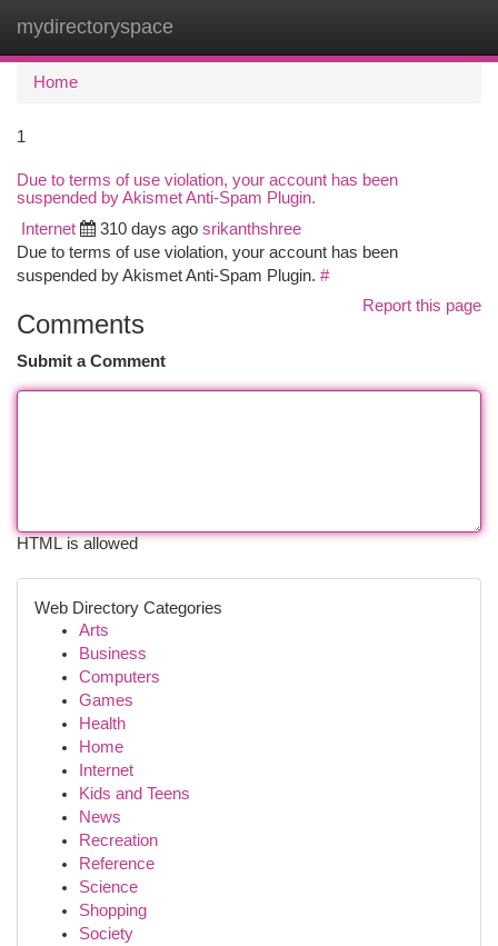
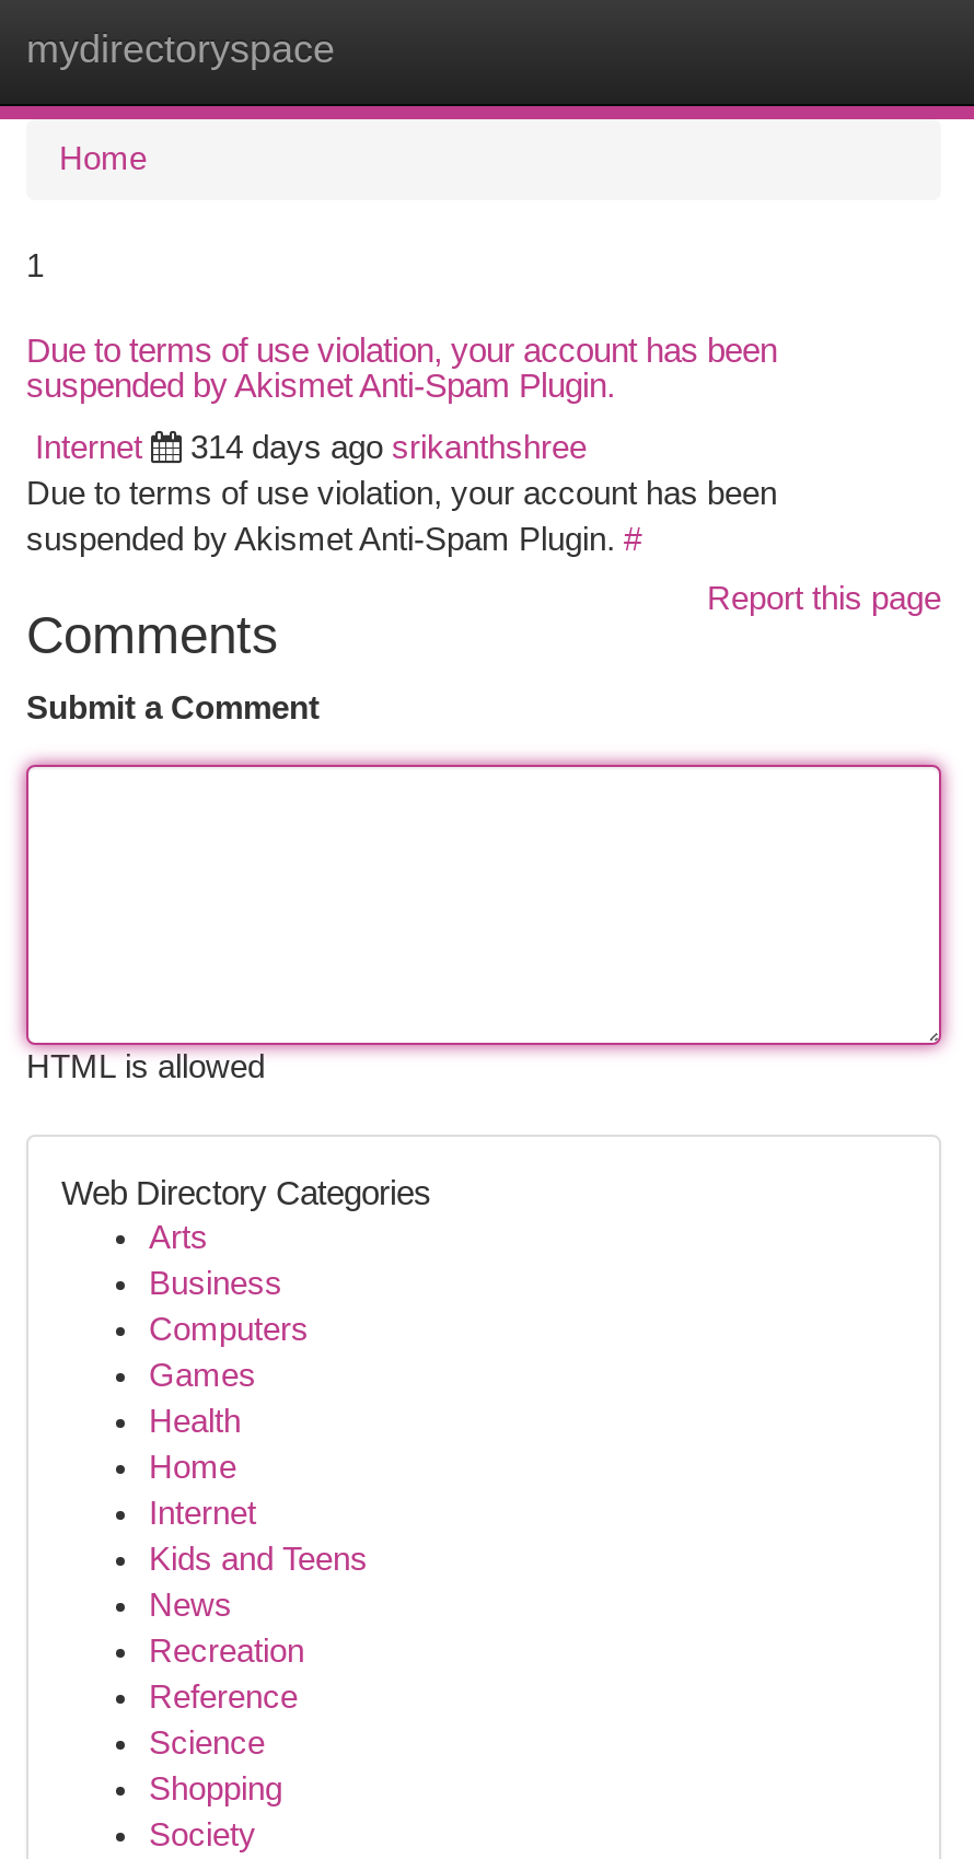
- 310 days ago srikanthshree
+ 314 days ago srikanthshree
